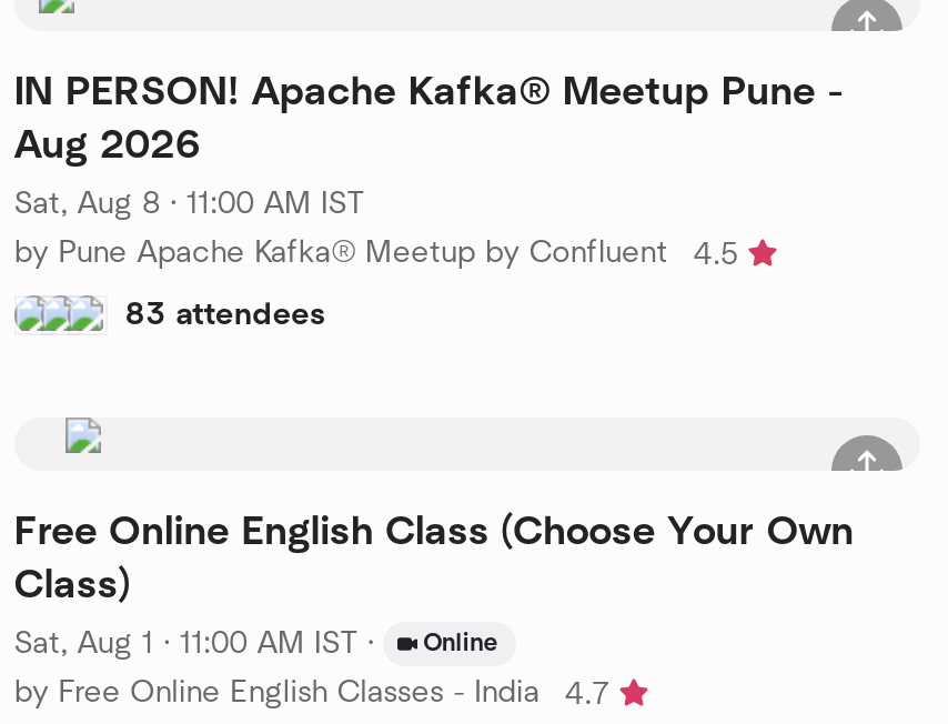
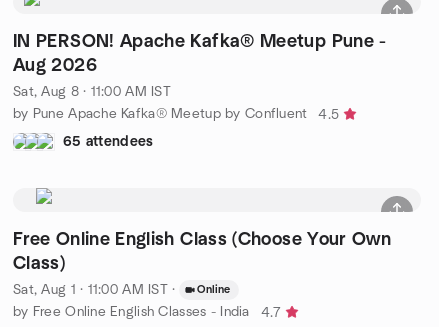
- 83 attendees
+ 65 attendees
